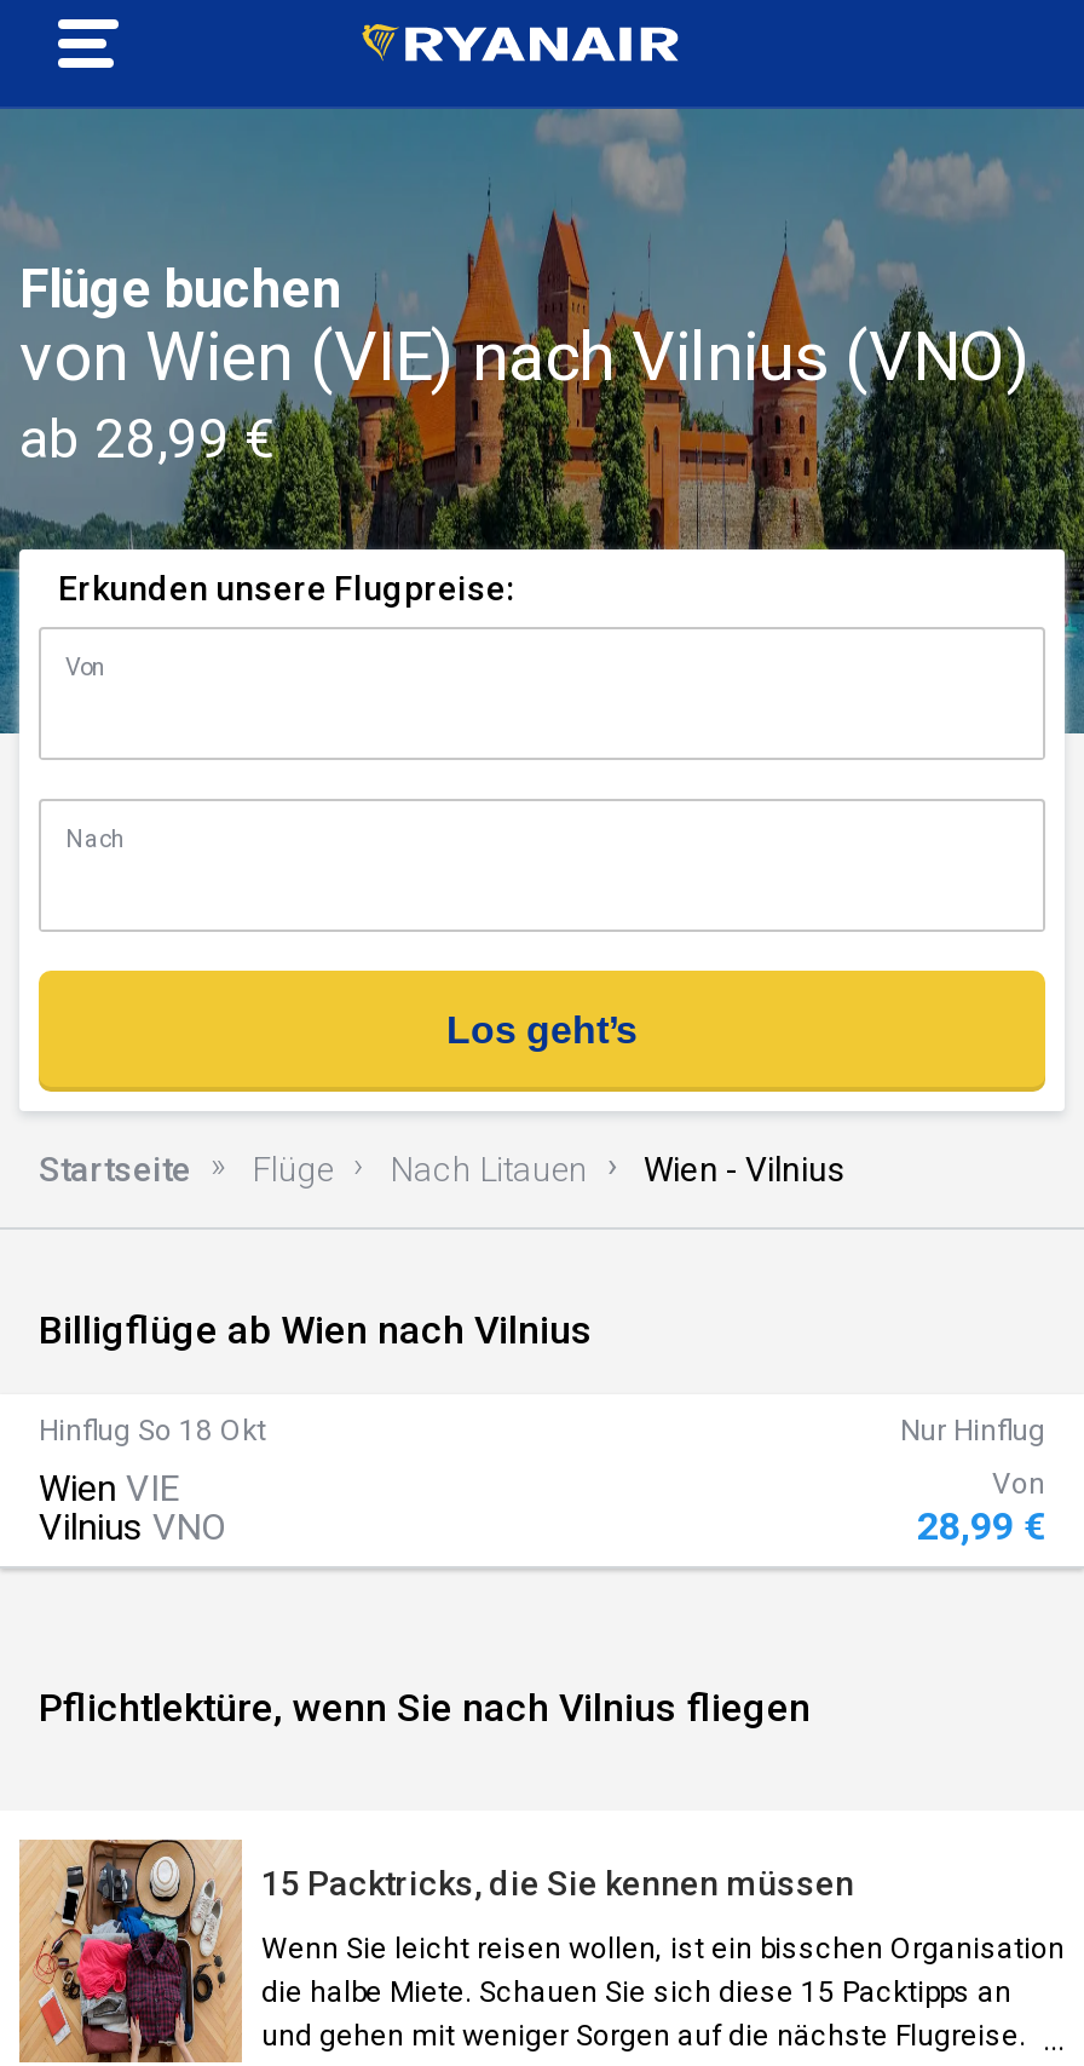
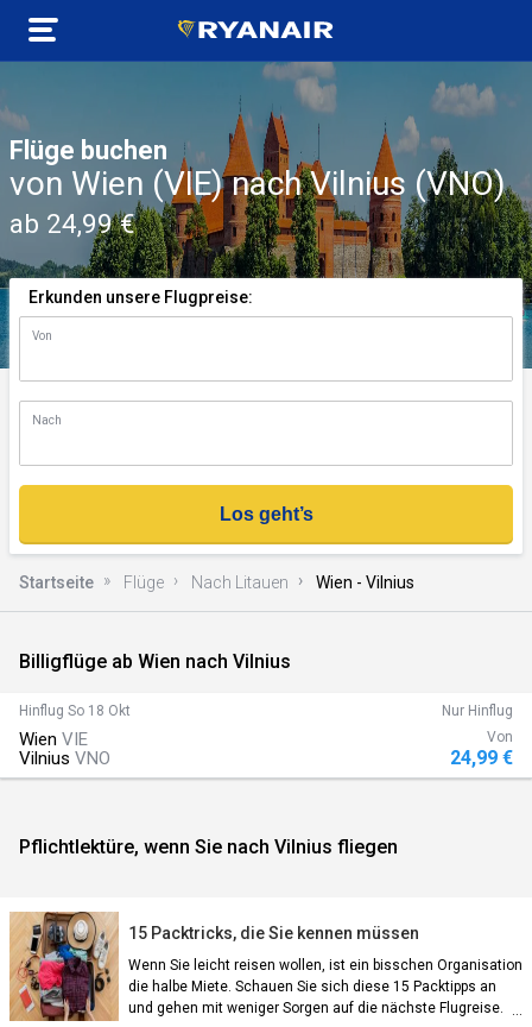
- ab 28,99 €
+ ab 24,99 €

- 28,99 €
+ 24,99 €
